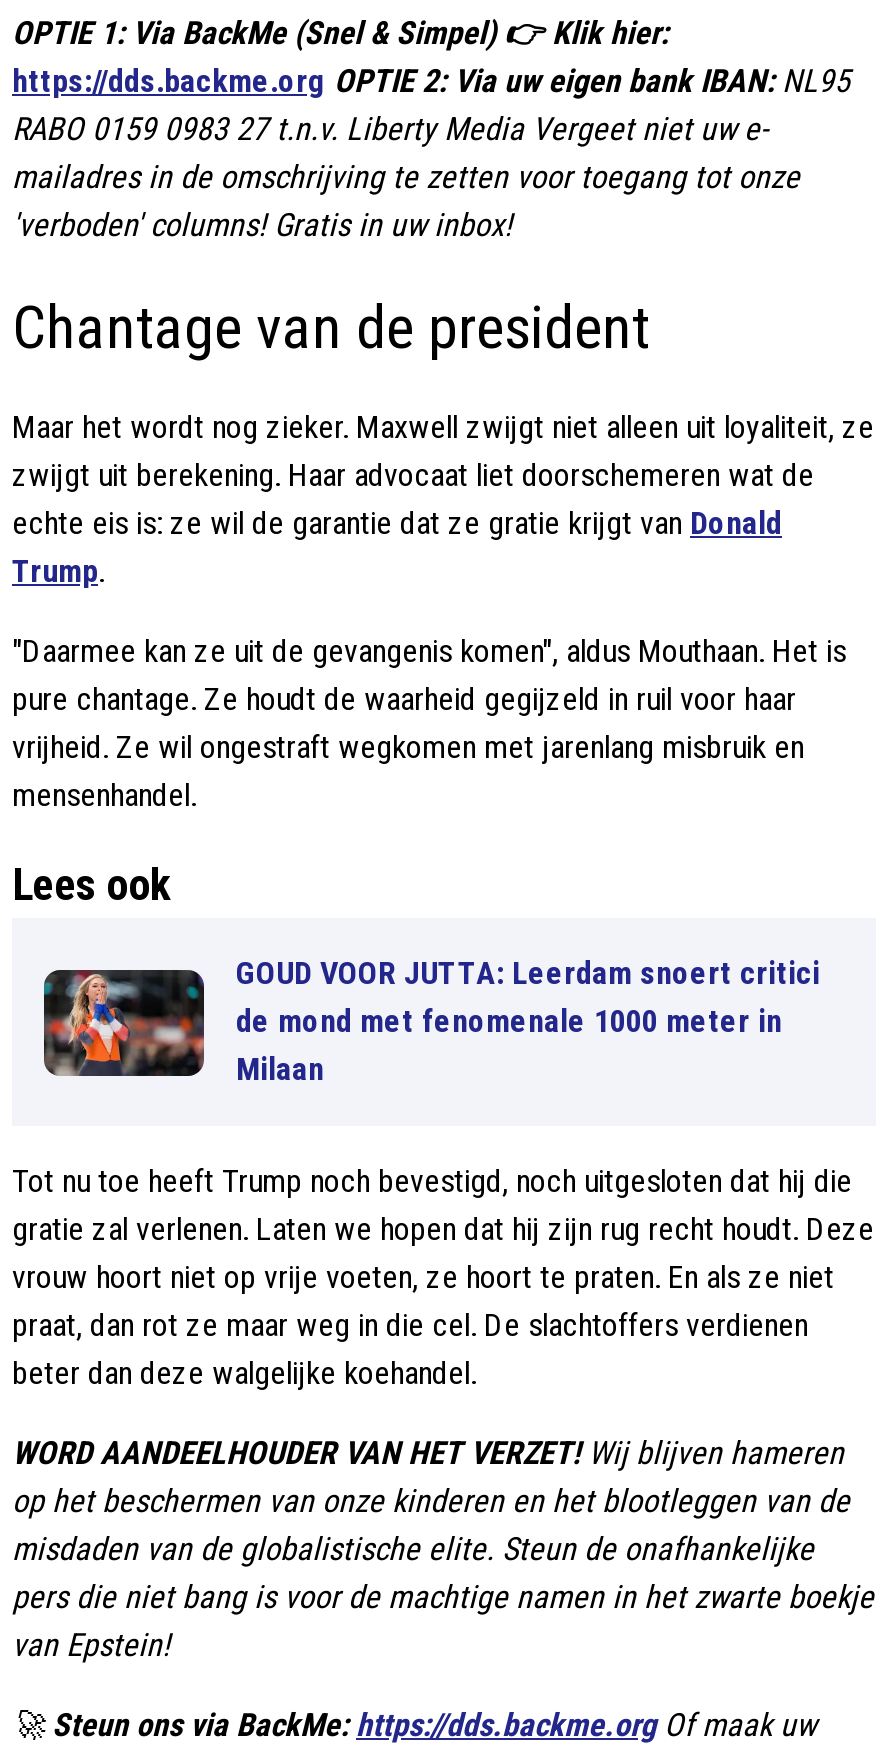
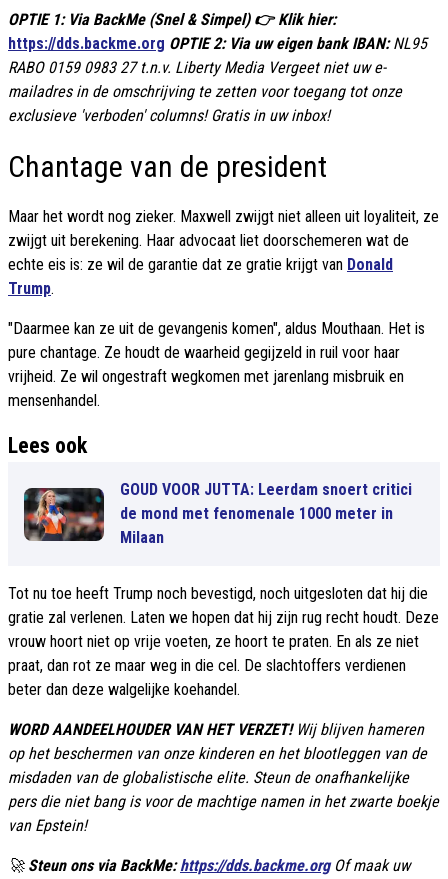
- 'verboden' columns! Gratis in uw inbox!
+ exclusieve 'verboden' columns! Gratis in uw inbox!
